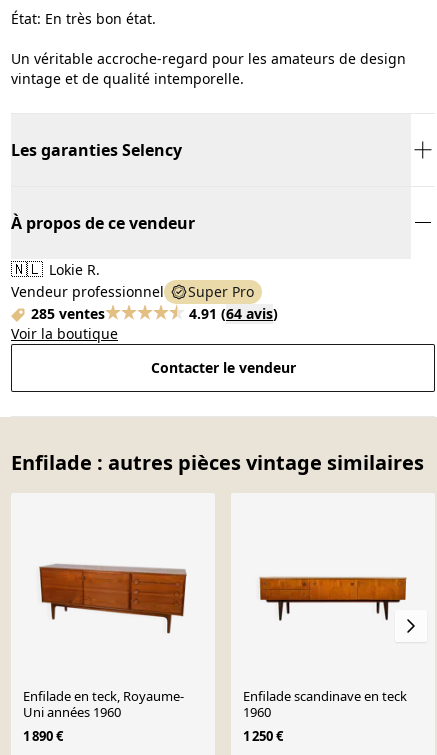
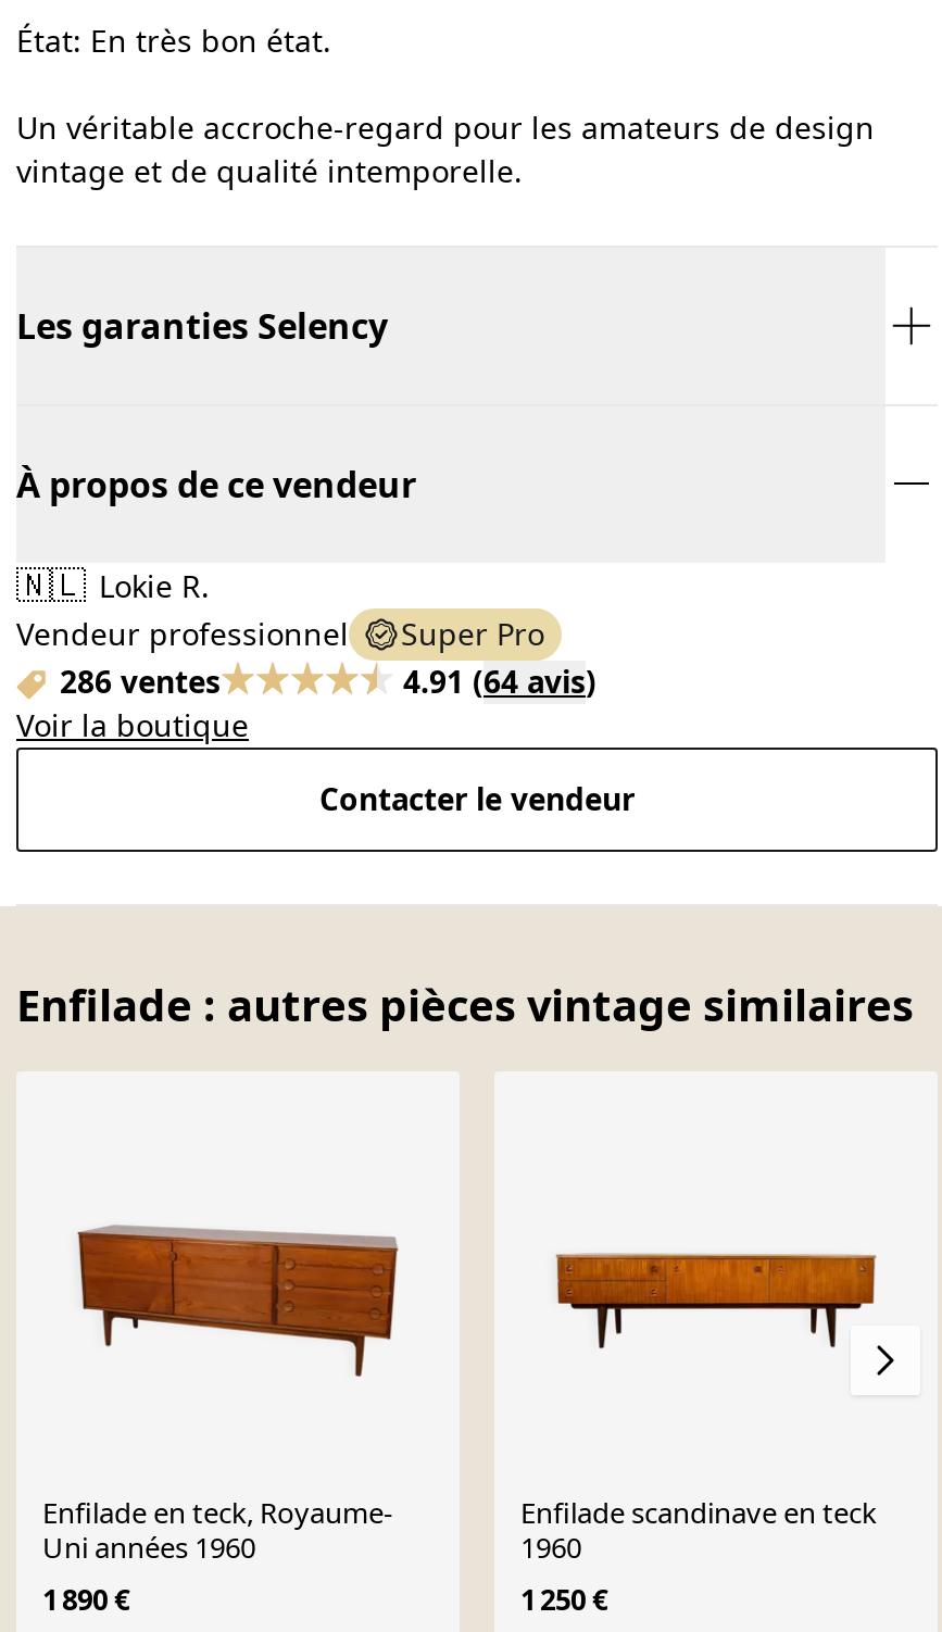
- 285 ventes
+ 286 ventes
